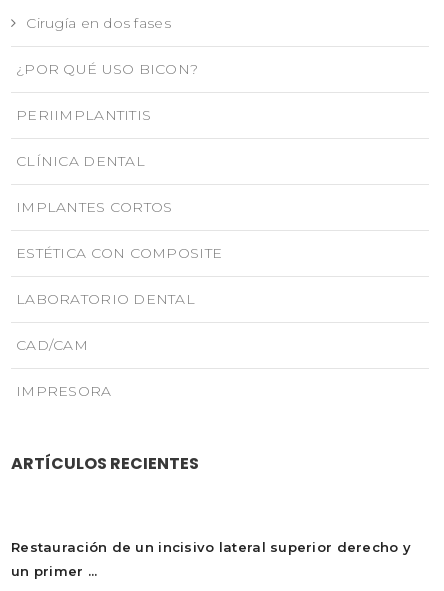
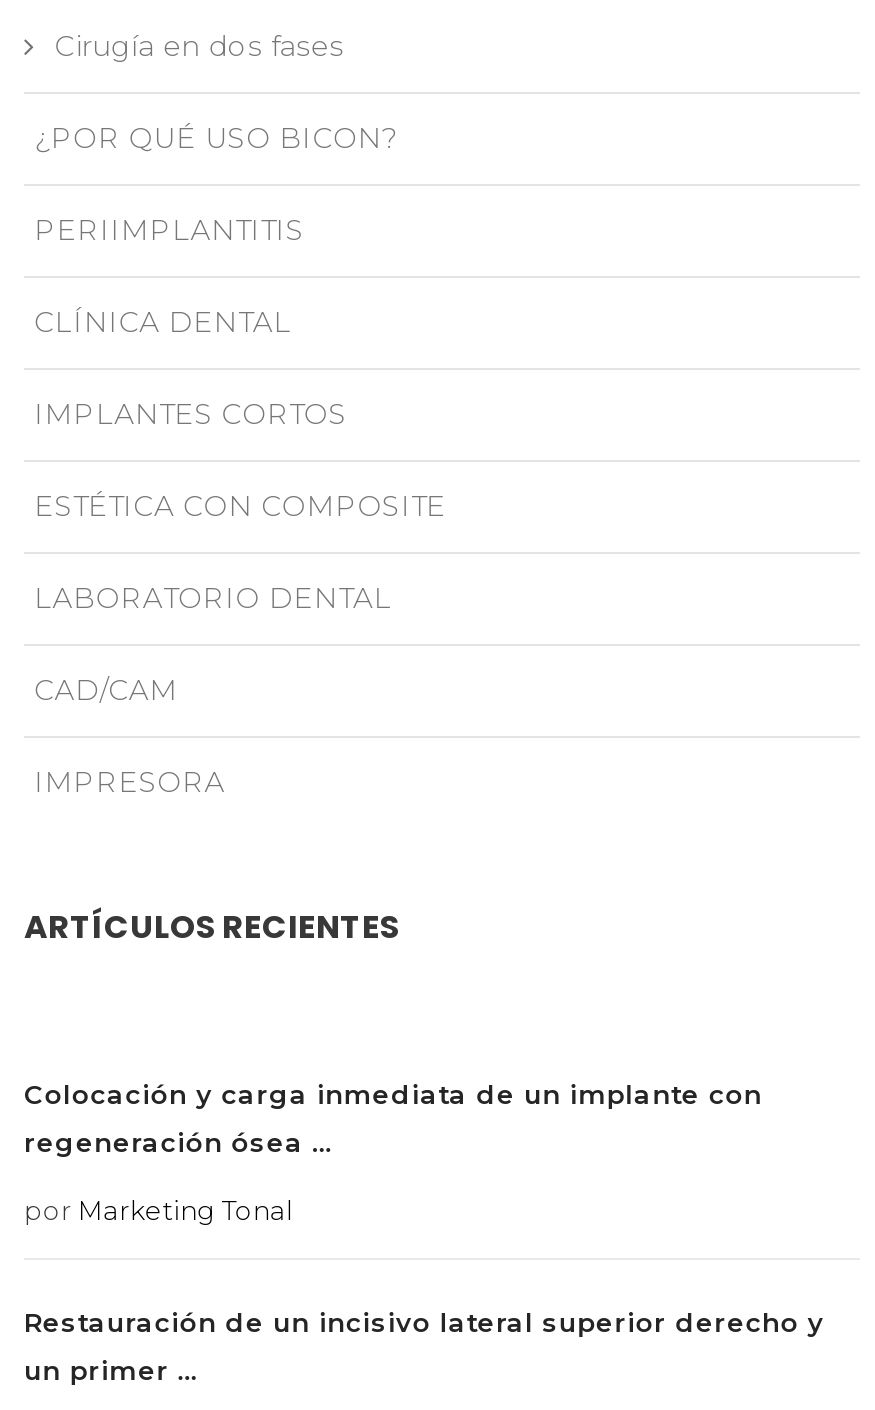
+ Colocación y carga inmediata de un implante con
+ regeneración ósea ...
+ por Marketing Tonal
